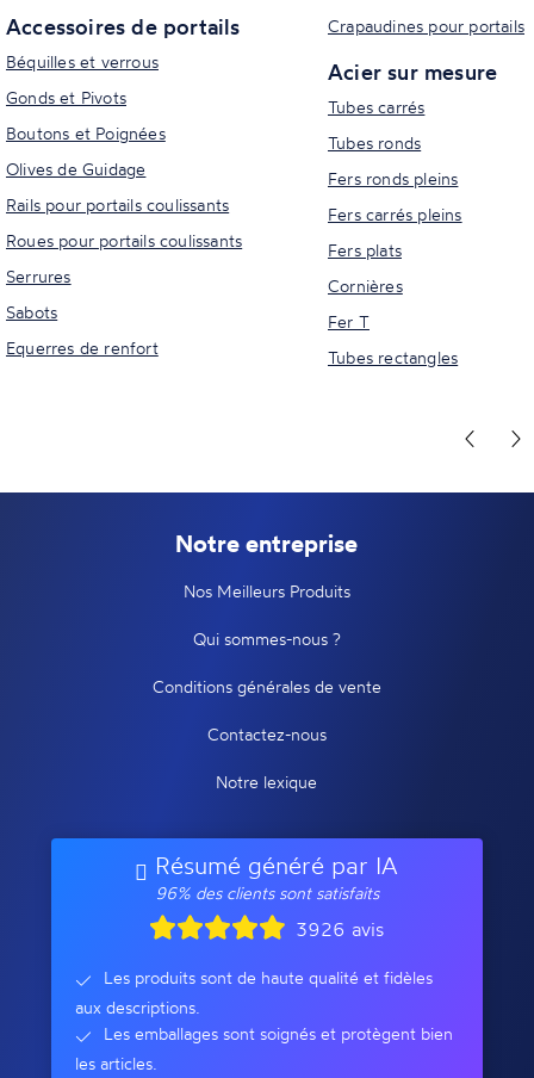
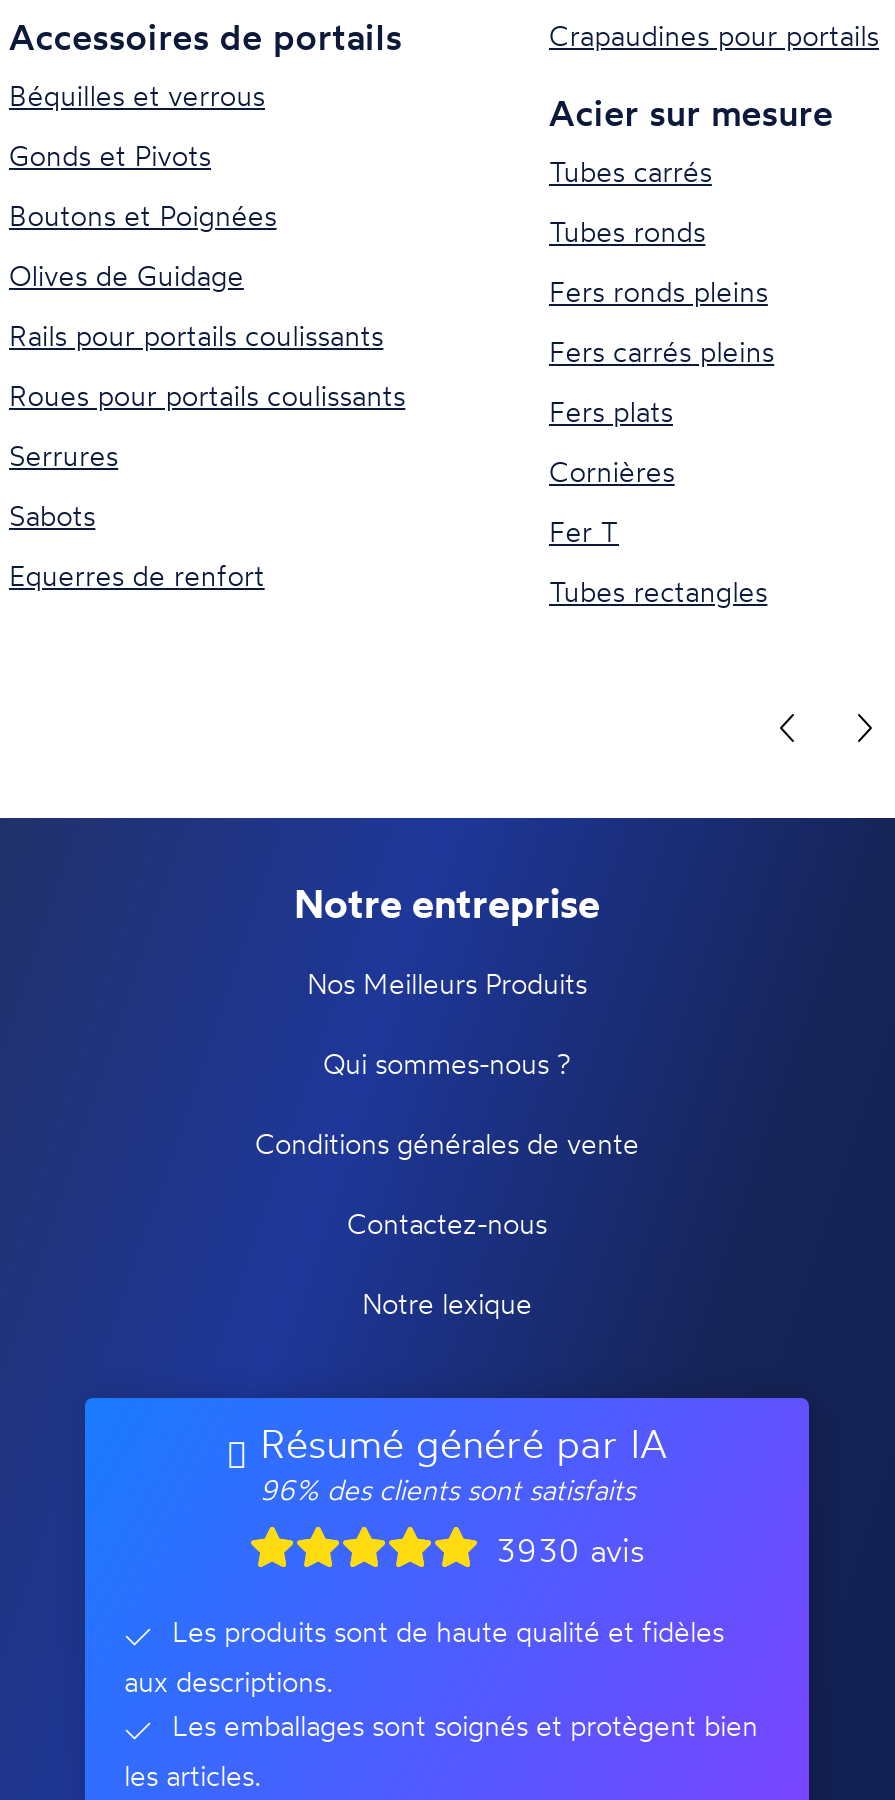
- 3926 avis
+ 3930 avis
